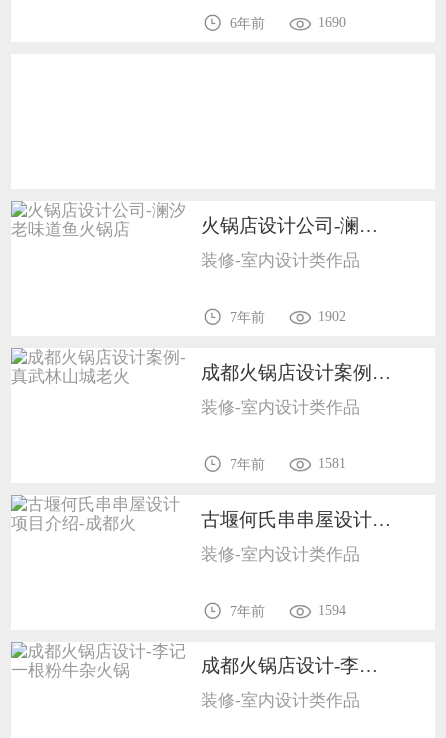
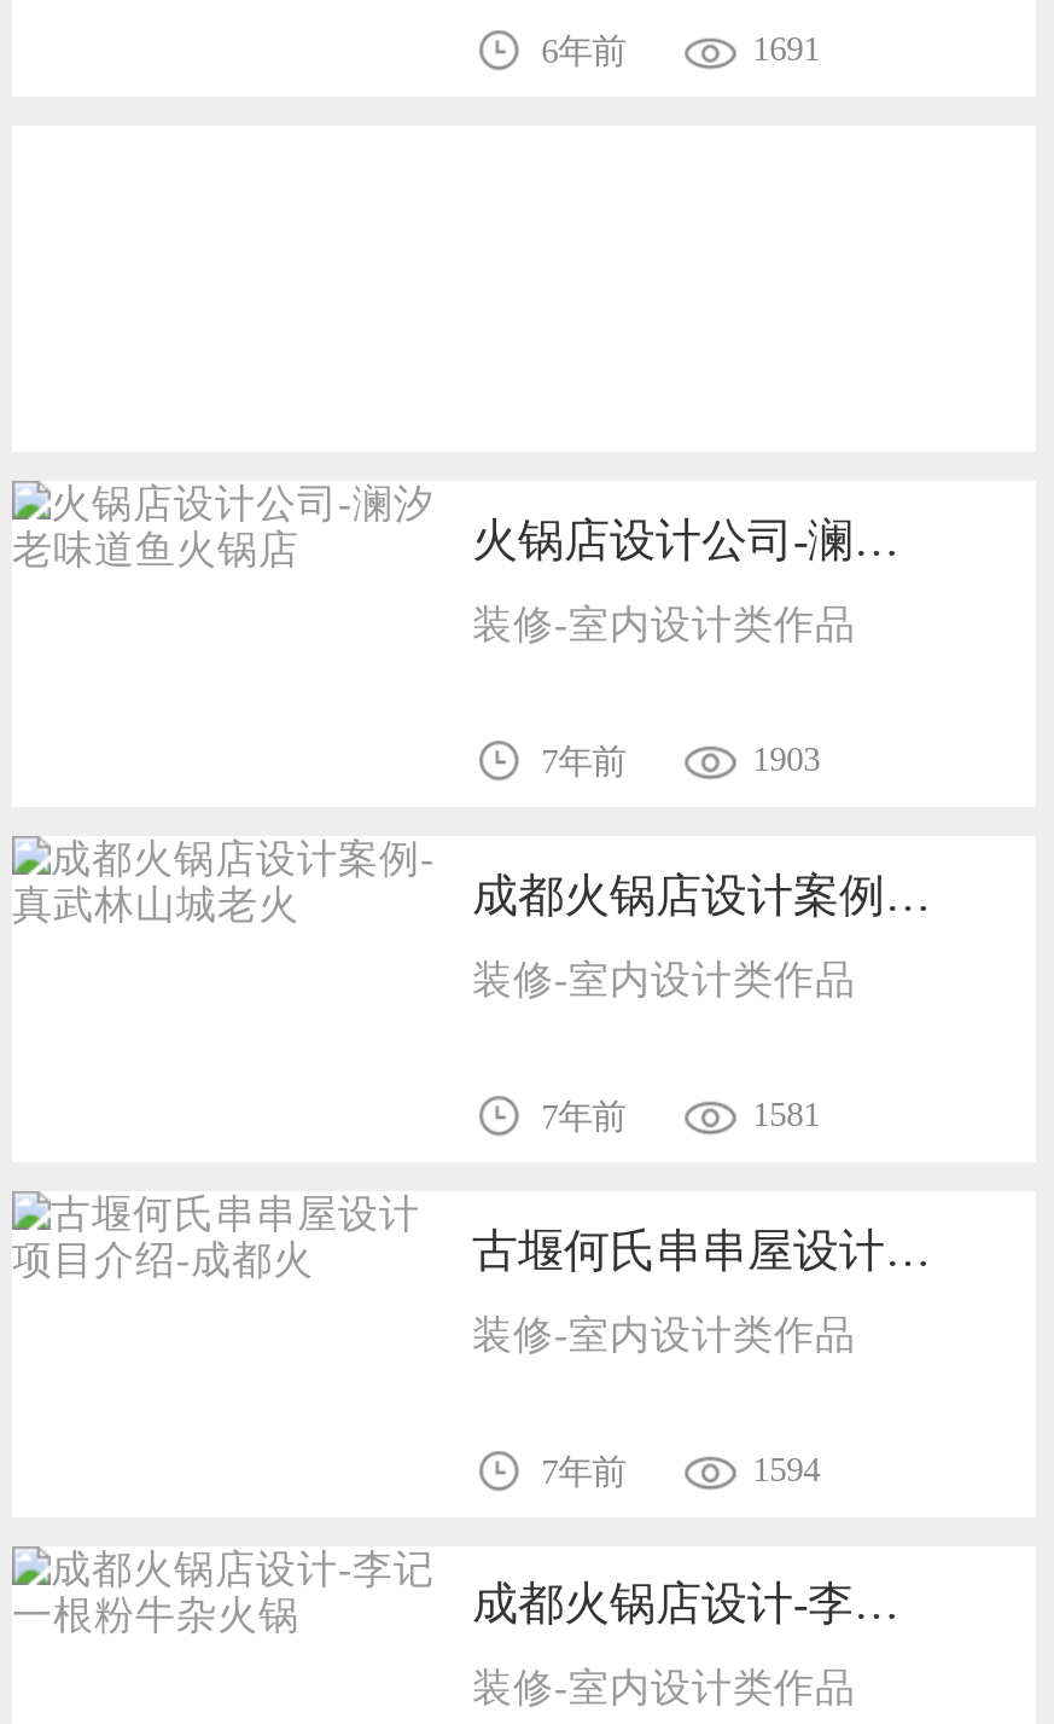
- 1690
+ 1691

- 1902
+ 1903
